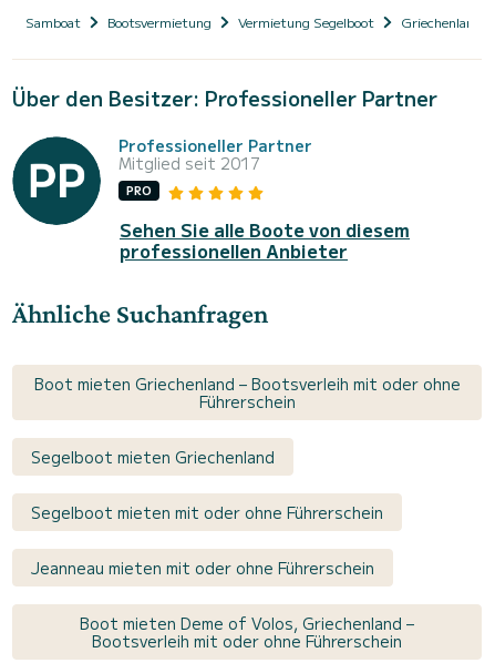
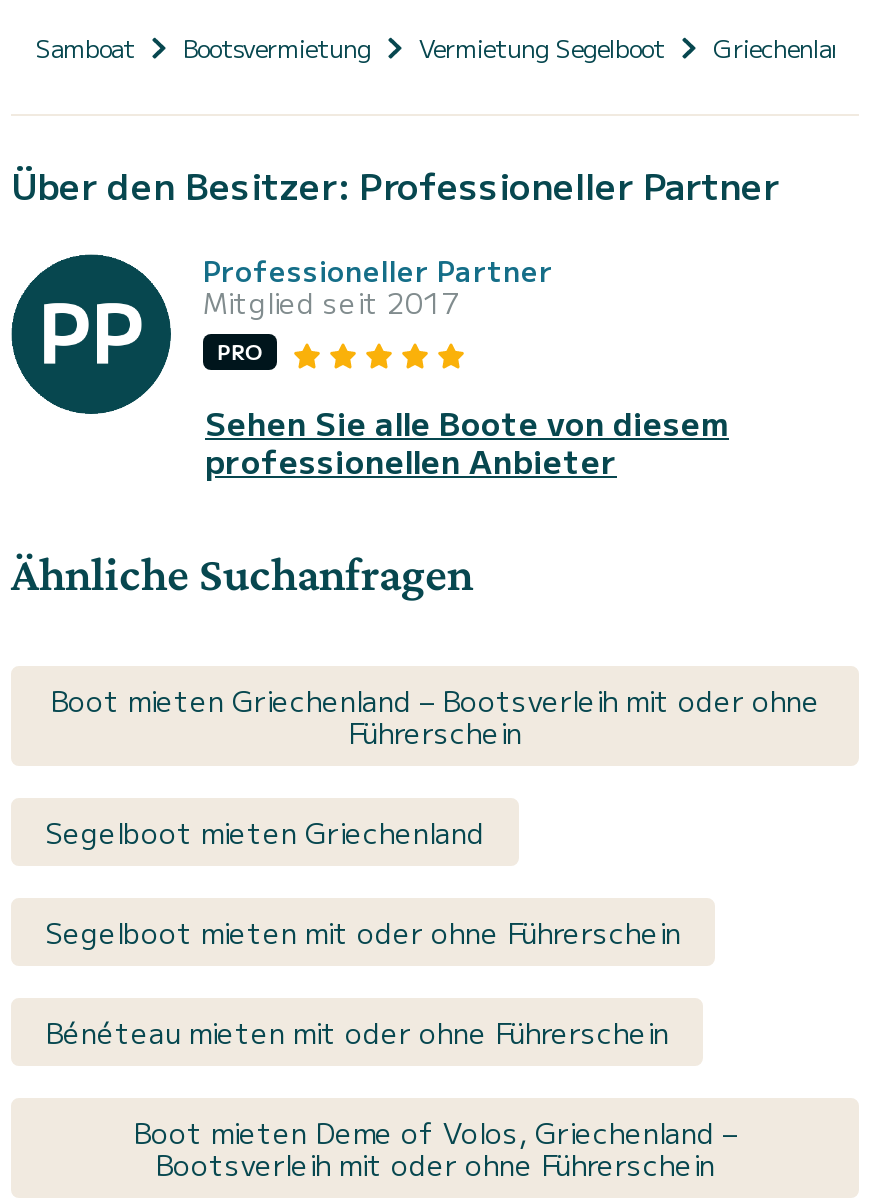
- Jeanneau mieten mit oder ohne Führerschein
+ Bénéteau mieten mit oder ohne Führerschein
